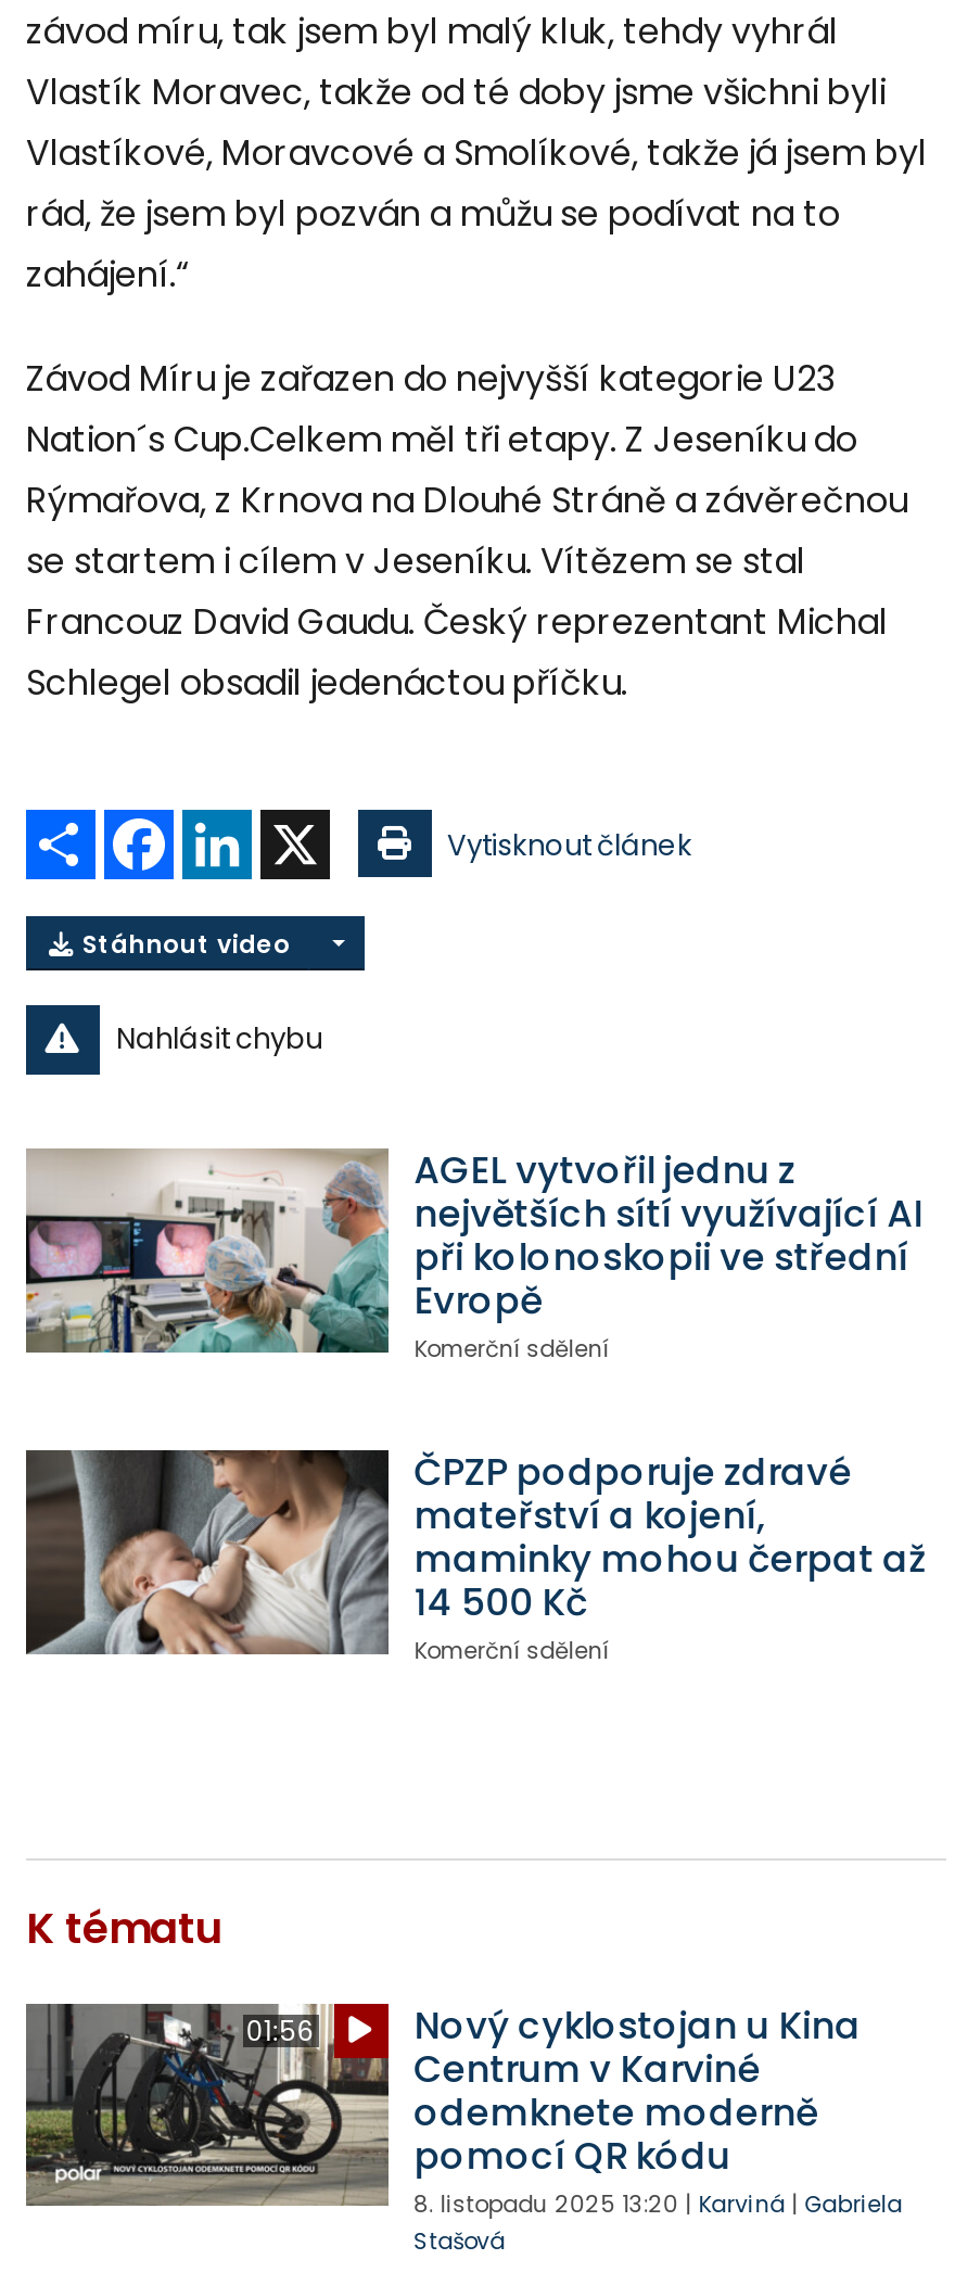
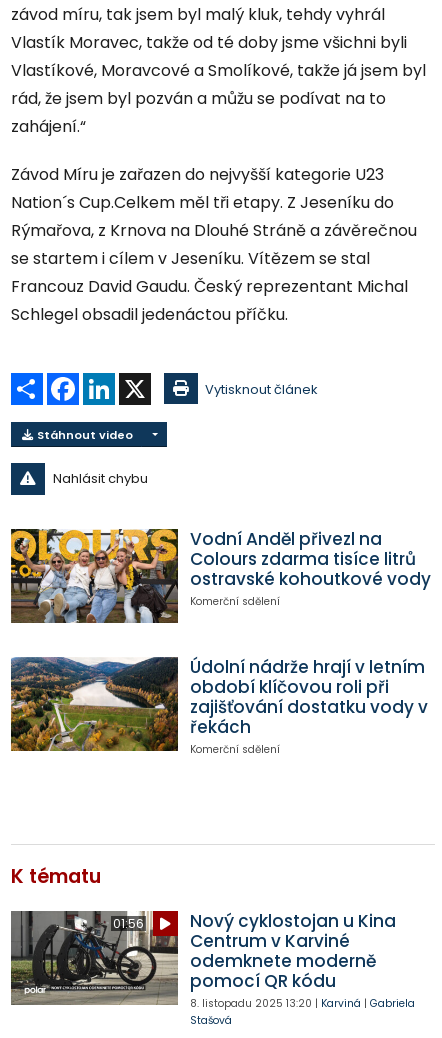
- [image]
- AGEL vytvořil jednu z
- největších sítí využívající AI
- při kolonoskopii ve střední
- Evropě
+ [image]
+ Vodní Anděl přivezl na
+ Colours zdarma tisíce litrů
+ ostravské kohoutkové vody

- [image]
- ČPZP podporuje zdravé
- mateřství a kojení,
- maminky mohou čerpat až
- 14 500 Kč
+ [image]
+ Údolní nádrže hrají v letním
+ období klíčovou roli při
+ zajišťování dostatku vody v
+ řekách
